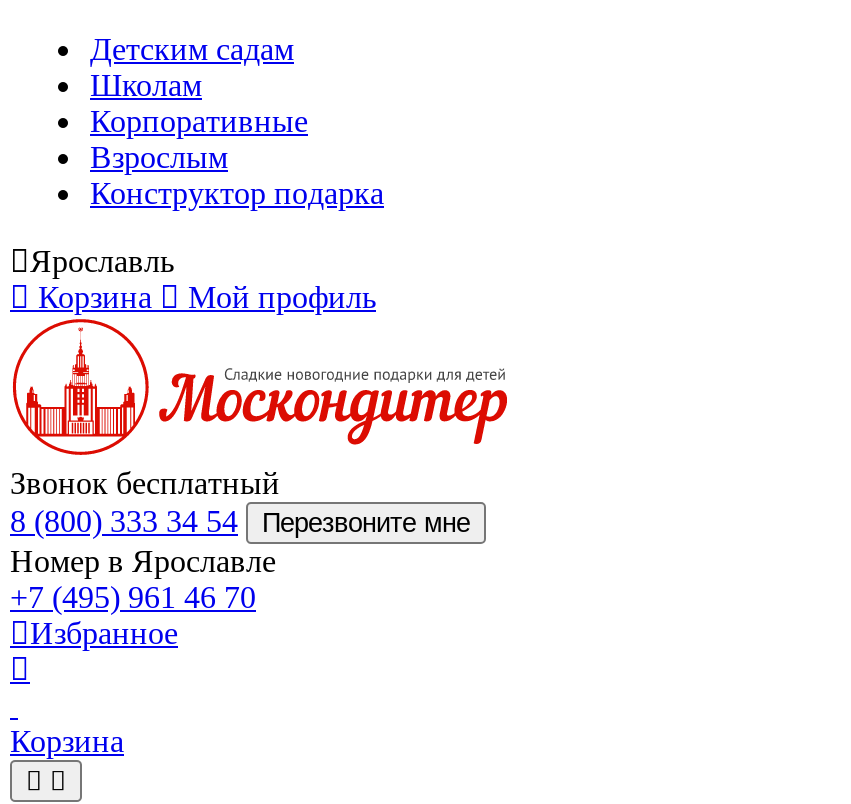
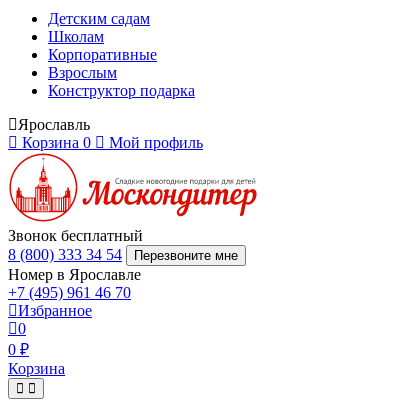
- Корзина
+ Корзина 0

+ 0
+ 0 ₽
